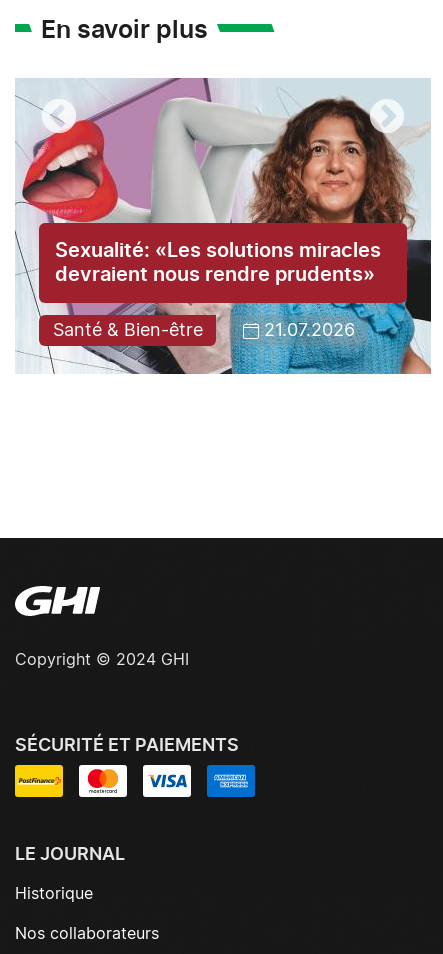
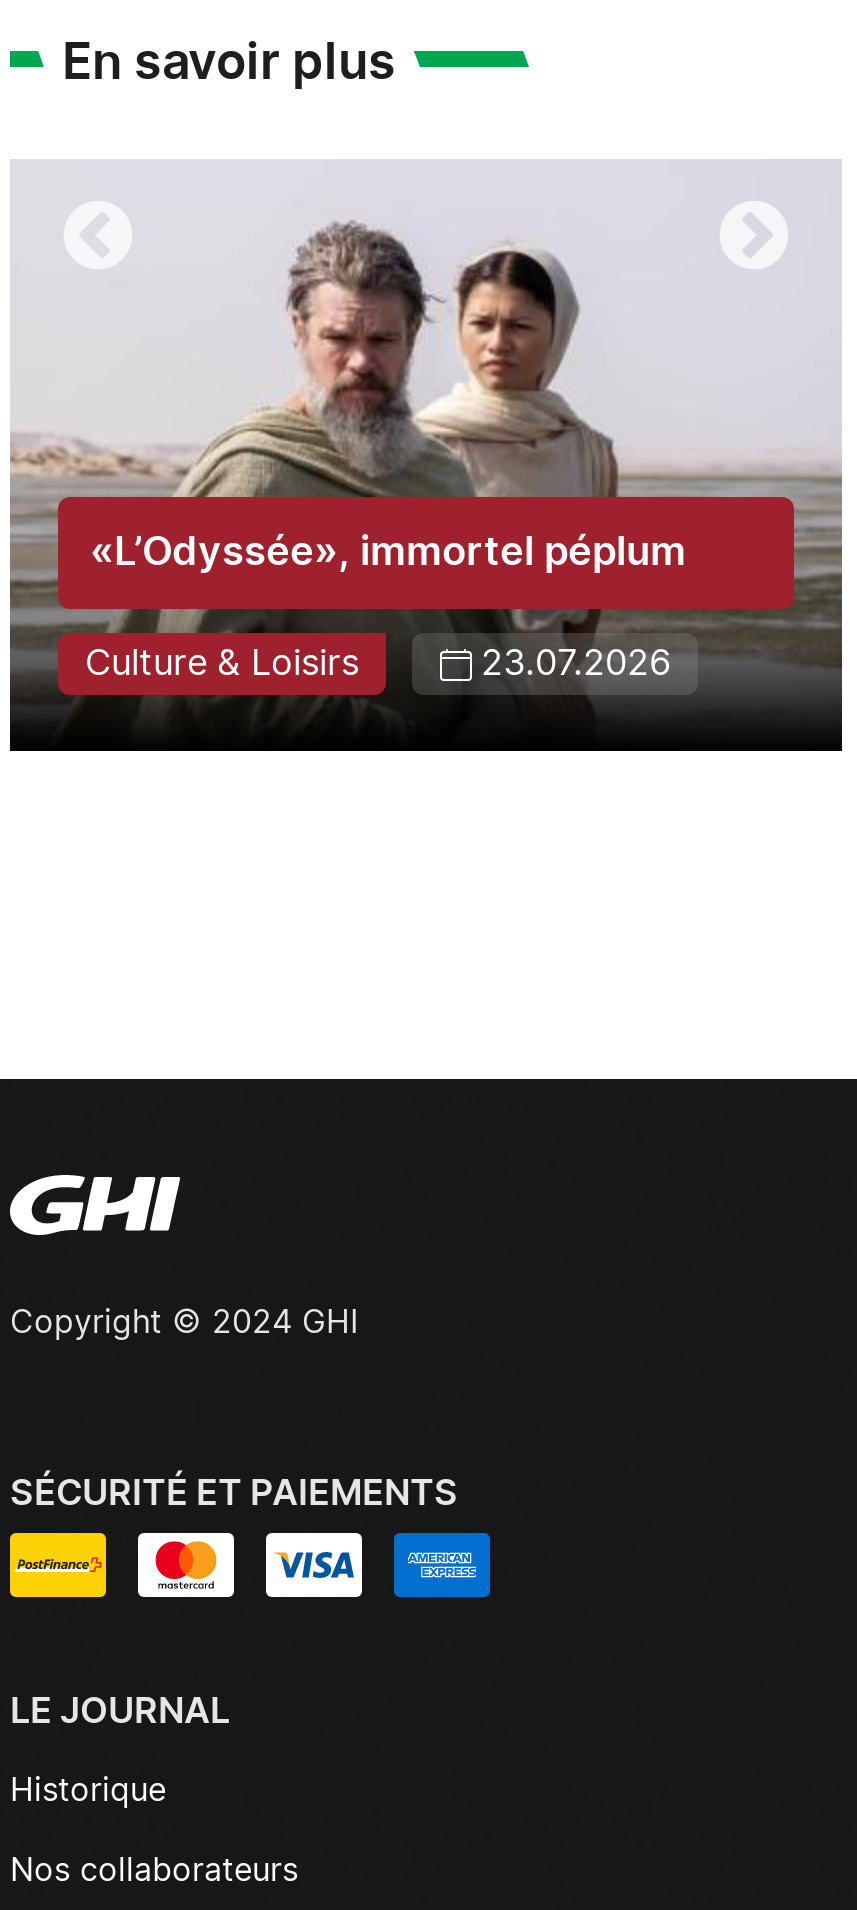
- [image]
- Sexualité: «Les solutions miracles
- devraient nous rendre prudents»
+ [image]
+ «L’Odyssée», immortel péplum

- Santé & Bien-être
- 21.07.2026
+ Culture & Loisirs
+ 23.07.2026
